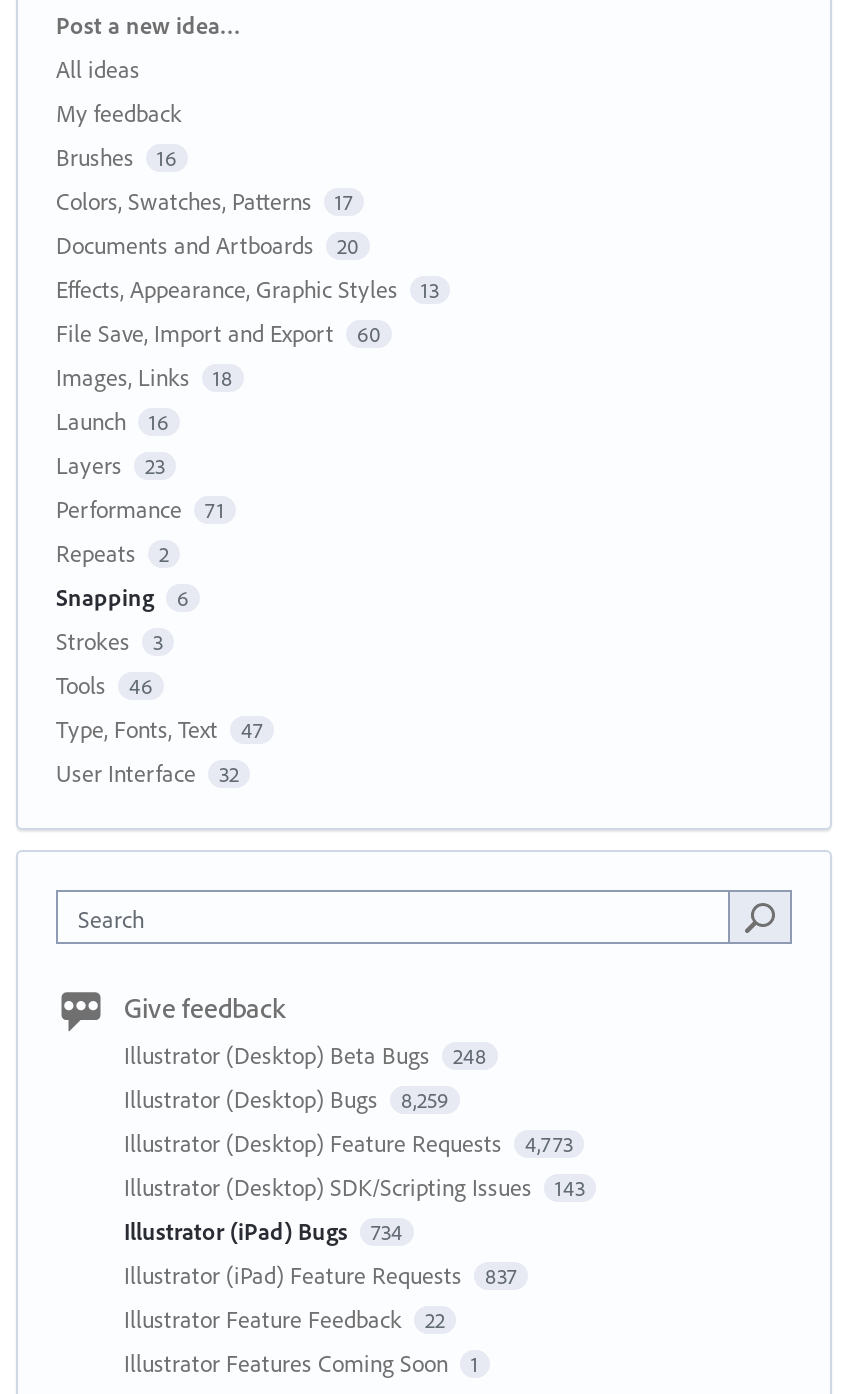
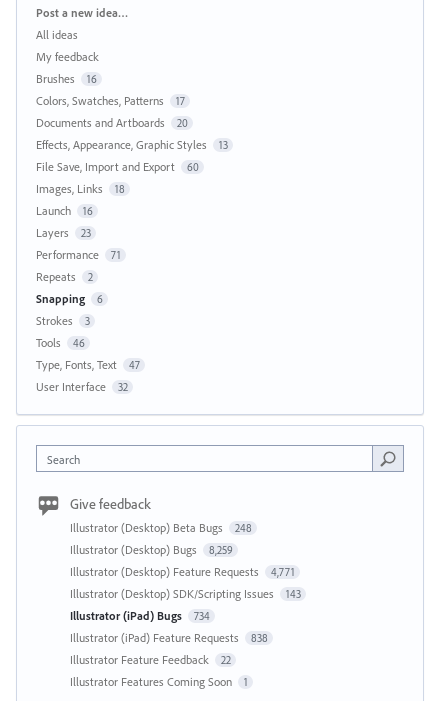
- Illustrator (Desktop) Feature Requests 4,773
+ Illustrator (Desktop) Feature Requests 4,771

- Illustrator (iPad) Feature Requests 837
+ Illustrator (iPad) Feature Requests 838
